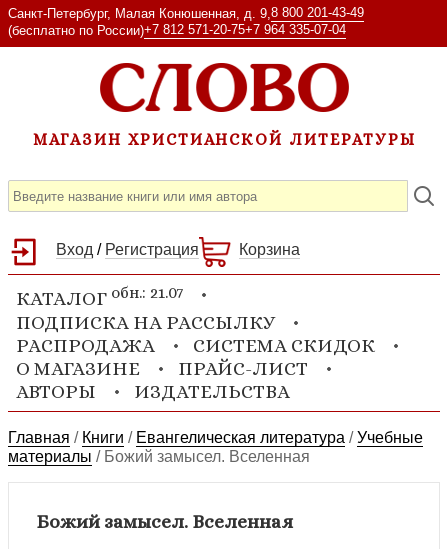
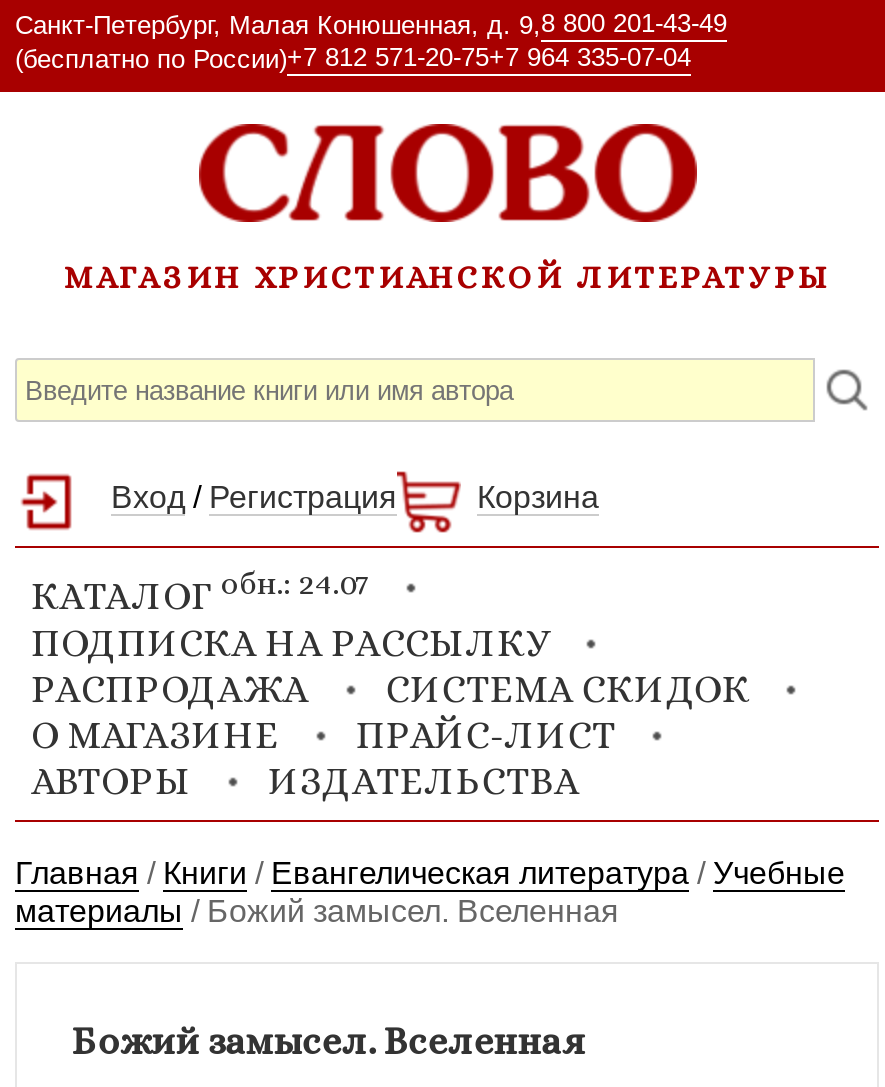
- КАТАЛОГ обн.: 21.07
+ КАТАЛОГ обн.: 24.07
